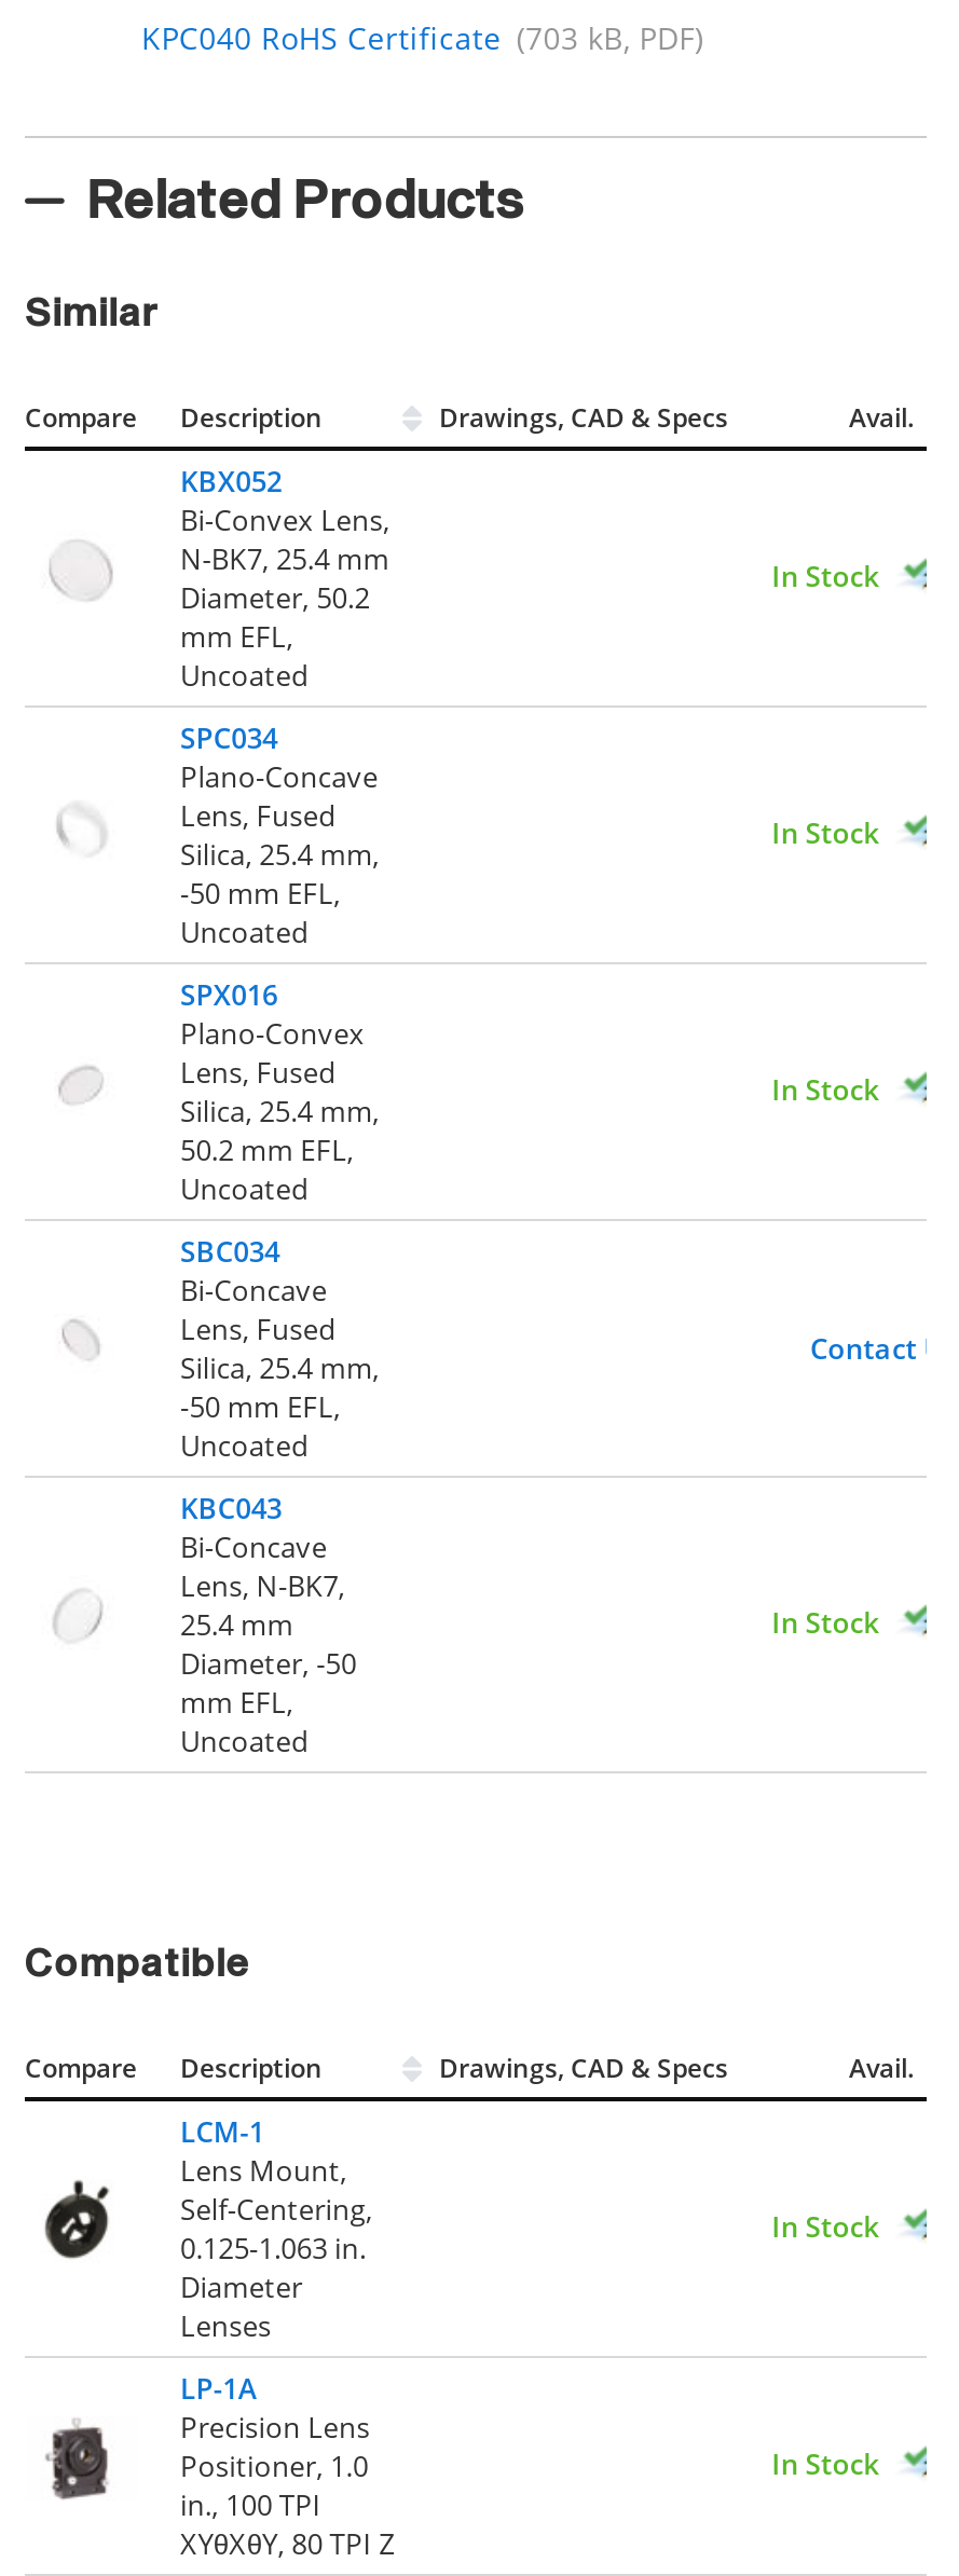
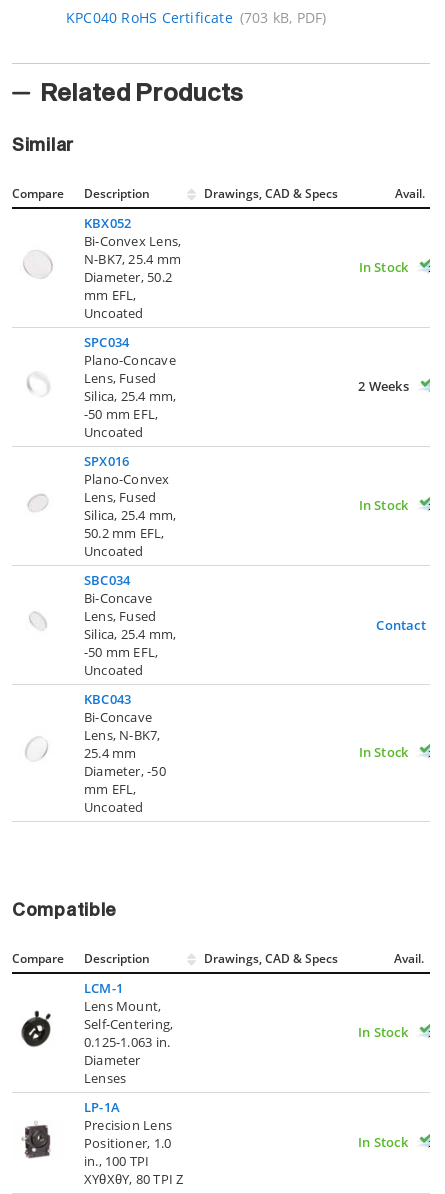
- In Stock
+ 2 Weeks
